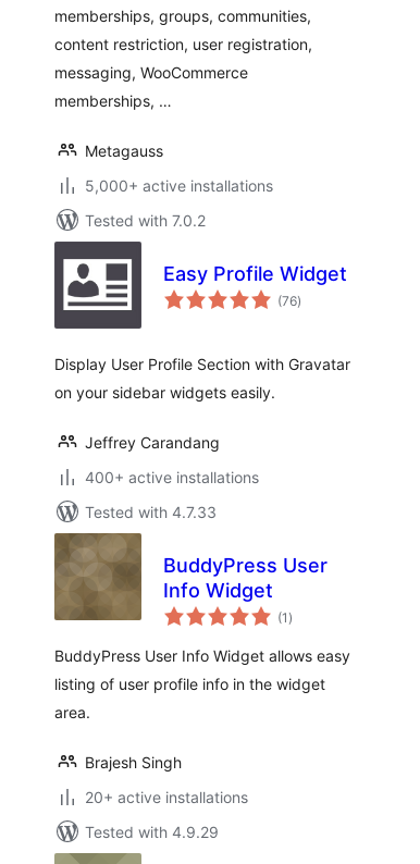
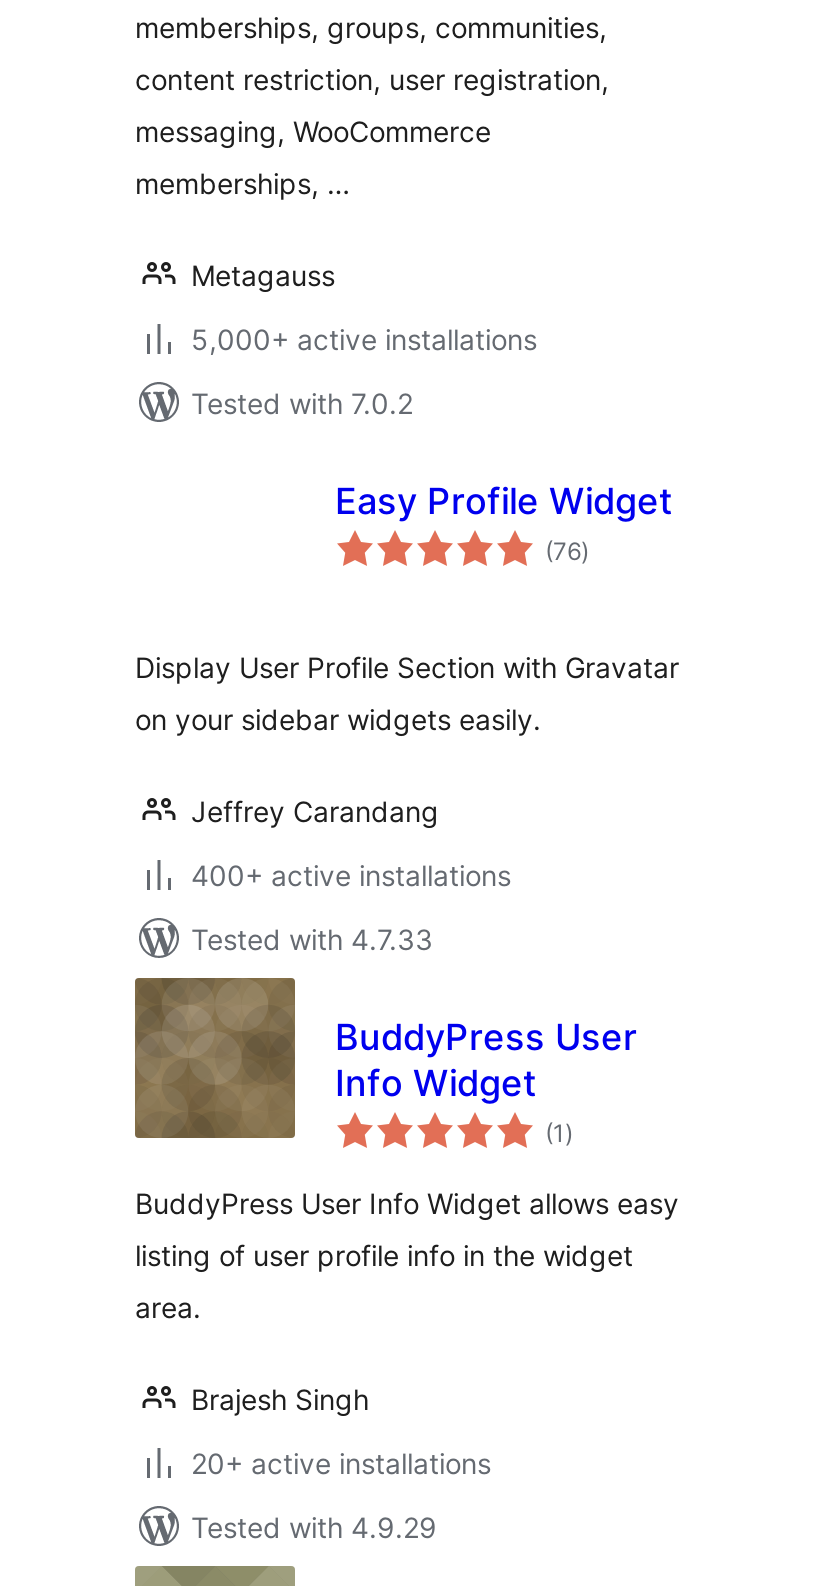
- [image]
